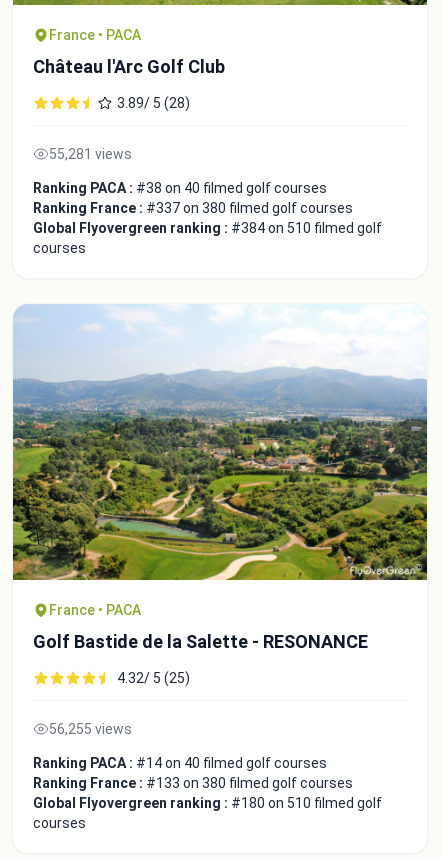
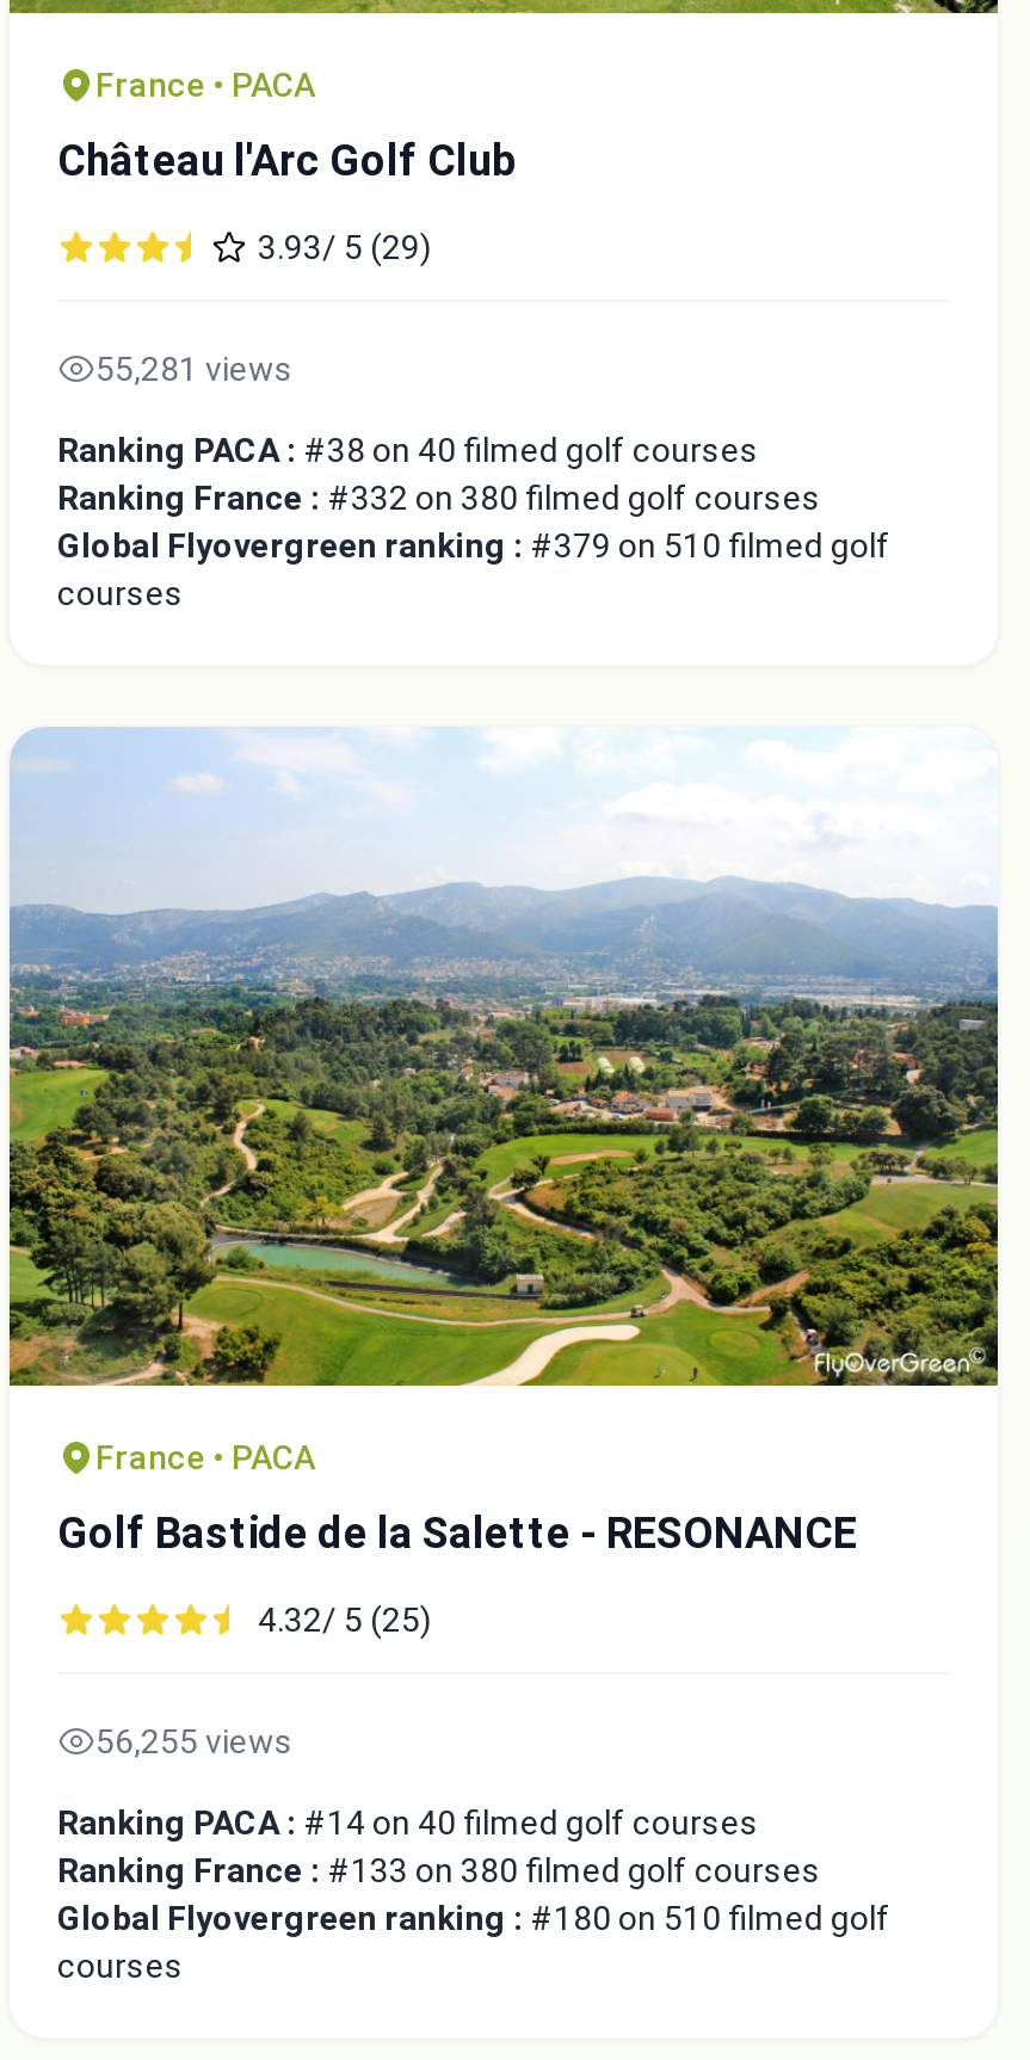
- 3.89/ 5 (28)
+ 3.93/ 5 (29)

- Ranking France : #337 on 380 filmed golf courses
+ Ranking France : #332 on 380 filmed golf courses

- Global Flyovergreen ranking : #384 on 510 filmed golf
+ Global Flyovergreen ranking : #379 on 510 filmed golf
